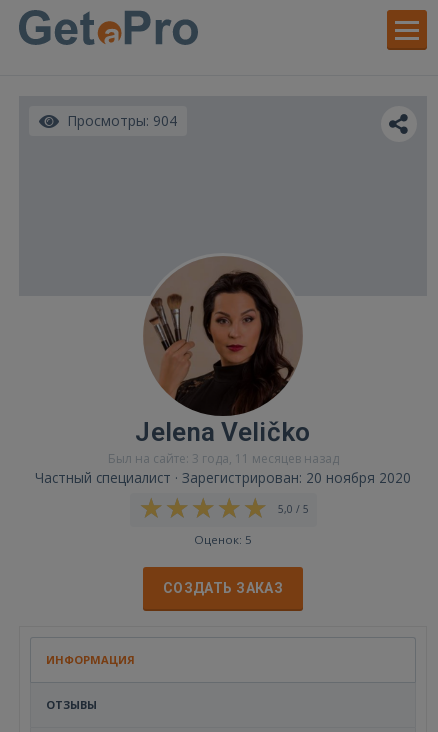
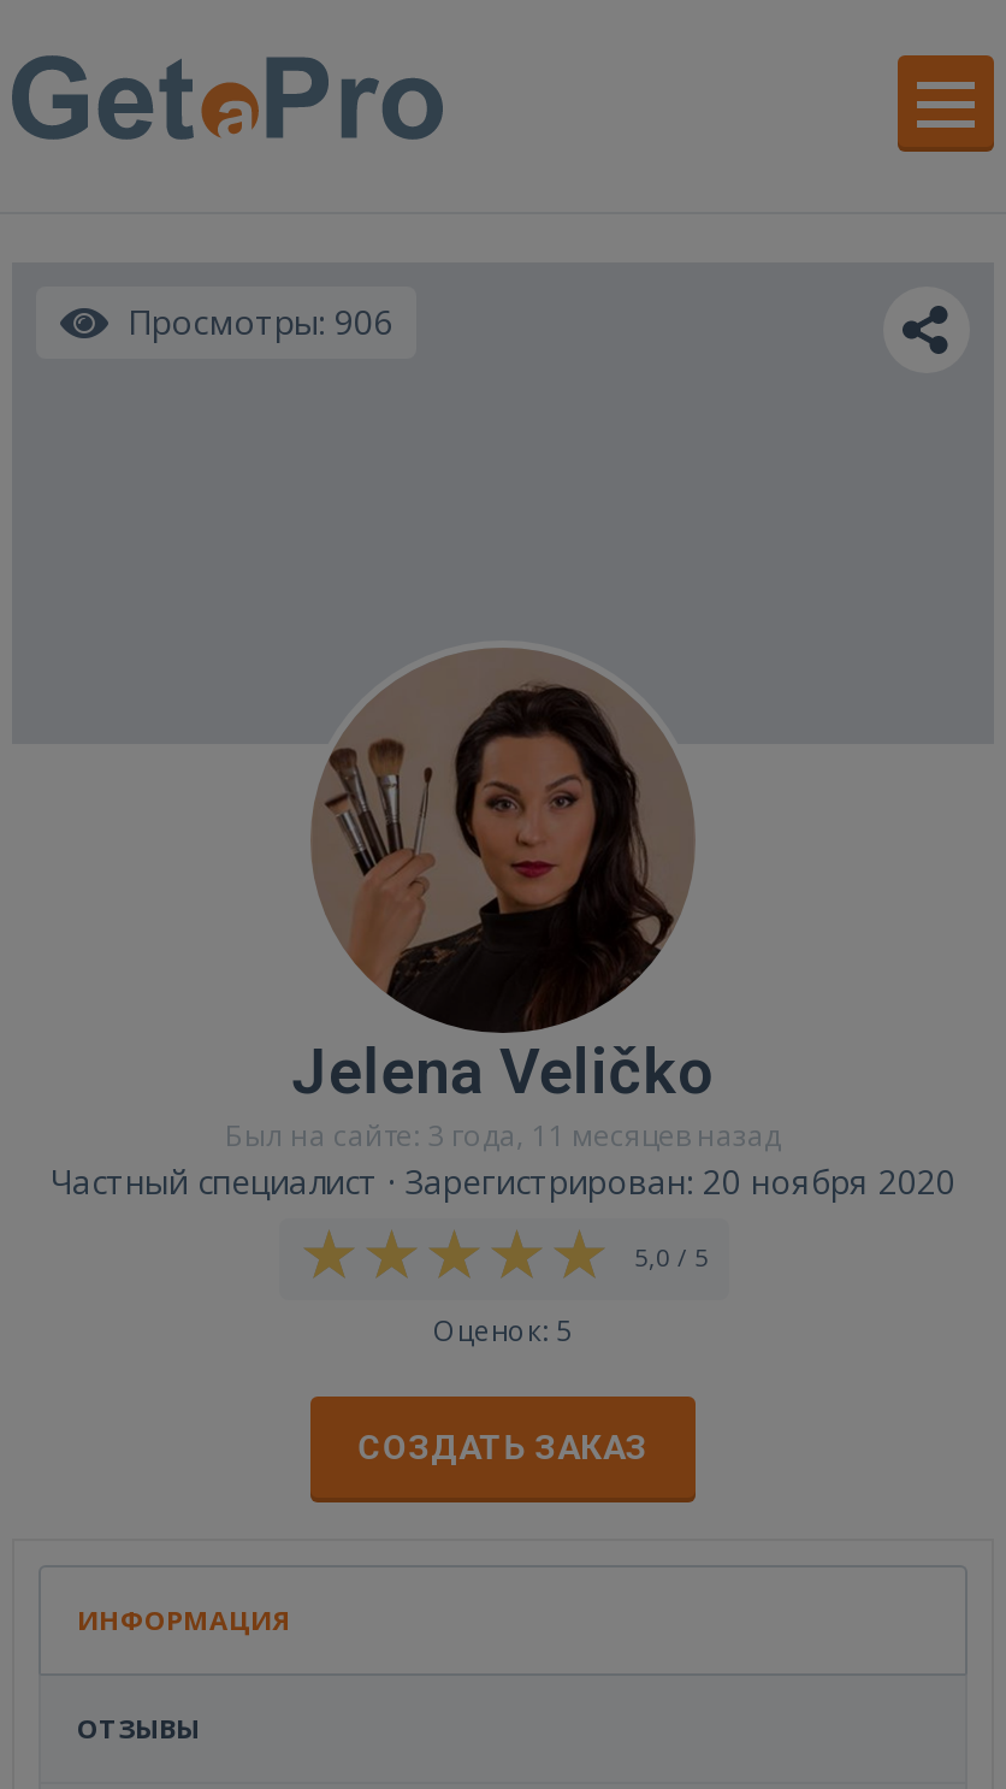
- Просмотры: 904
+ Просмотры: 906
